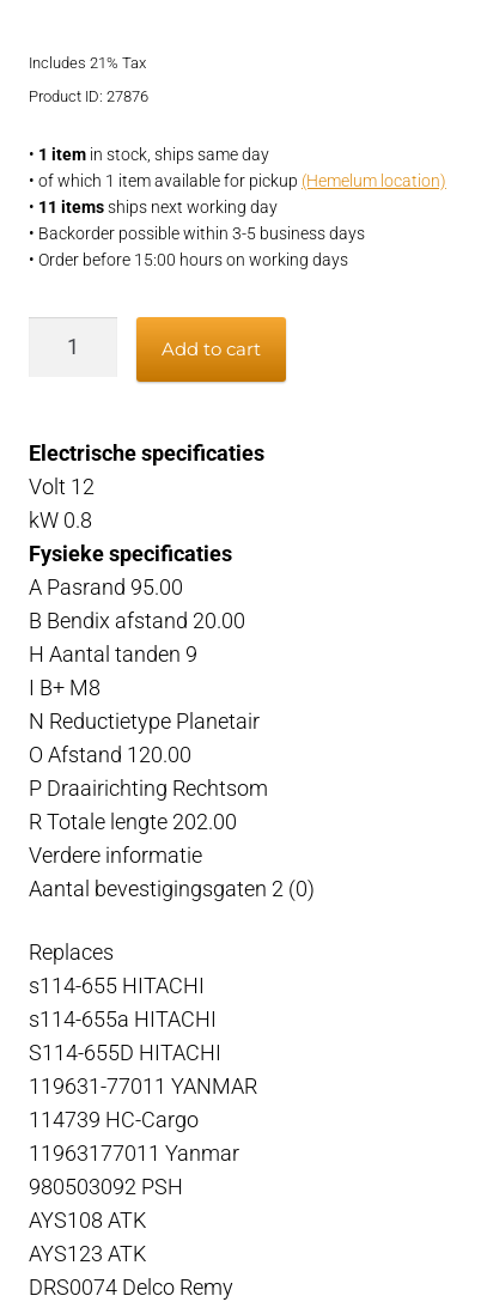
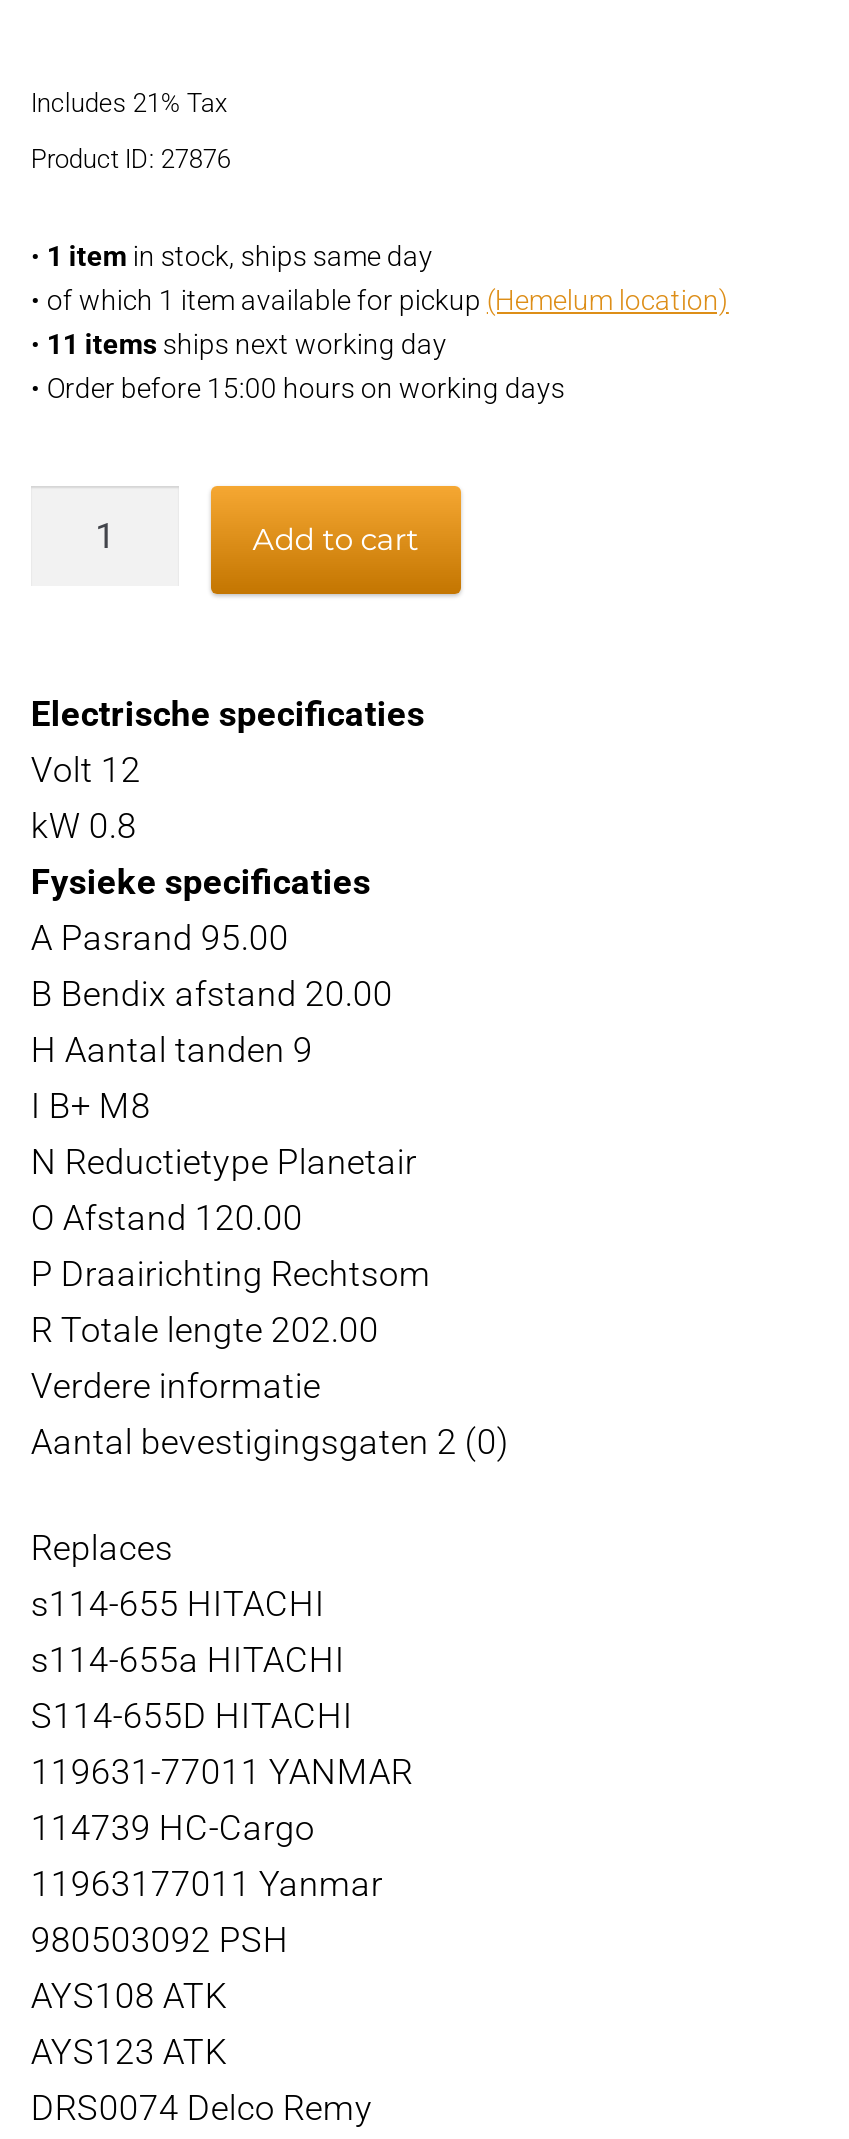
- • Backorder possible within 3-5 business days
